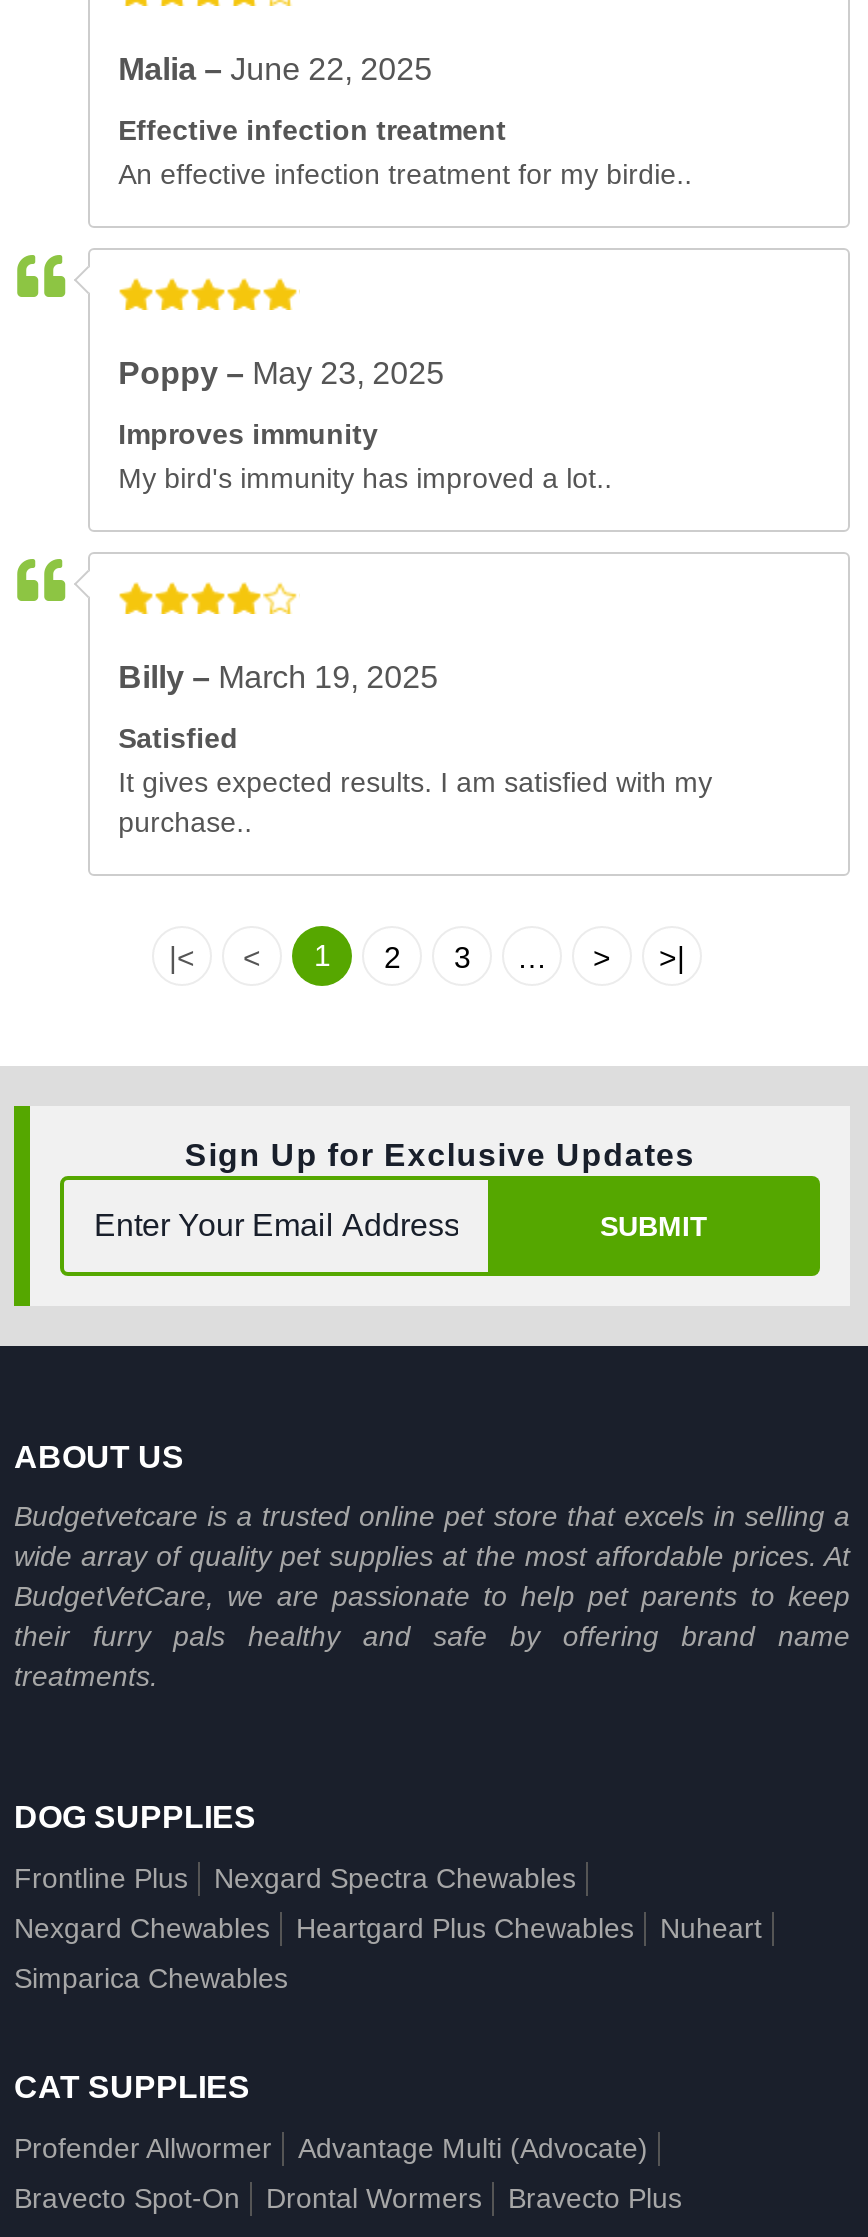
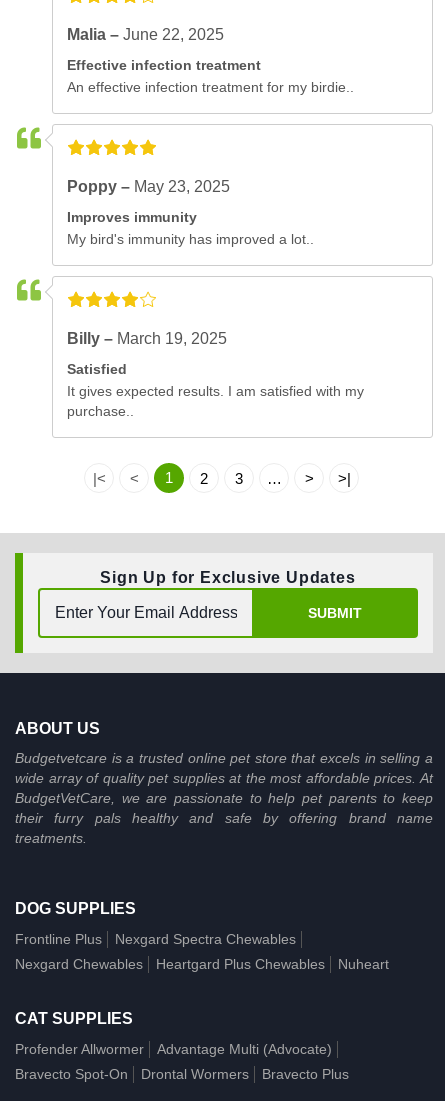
- Simparica Chewables
